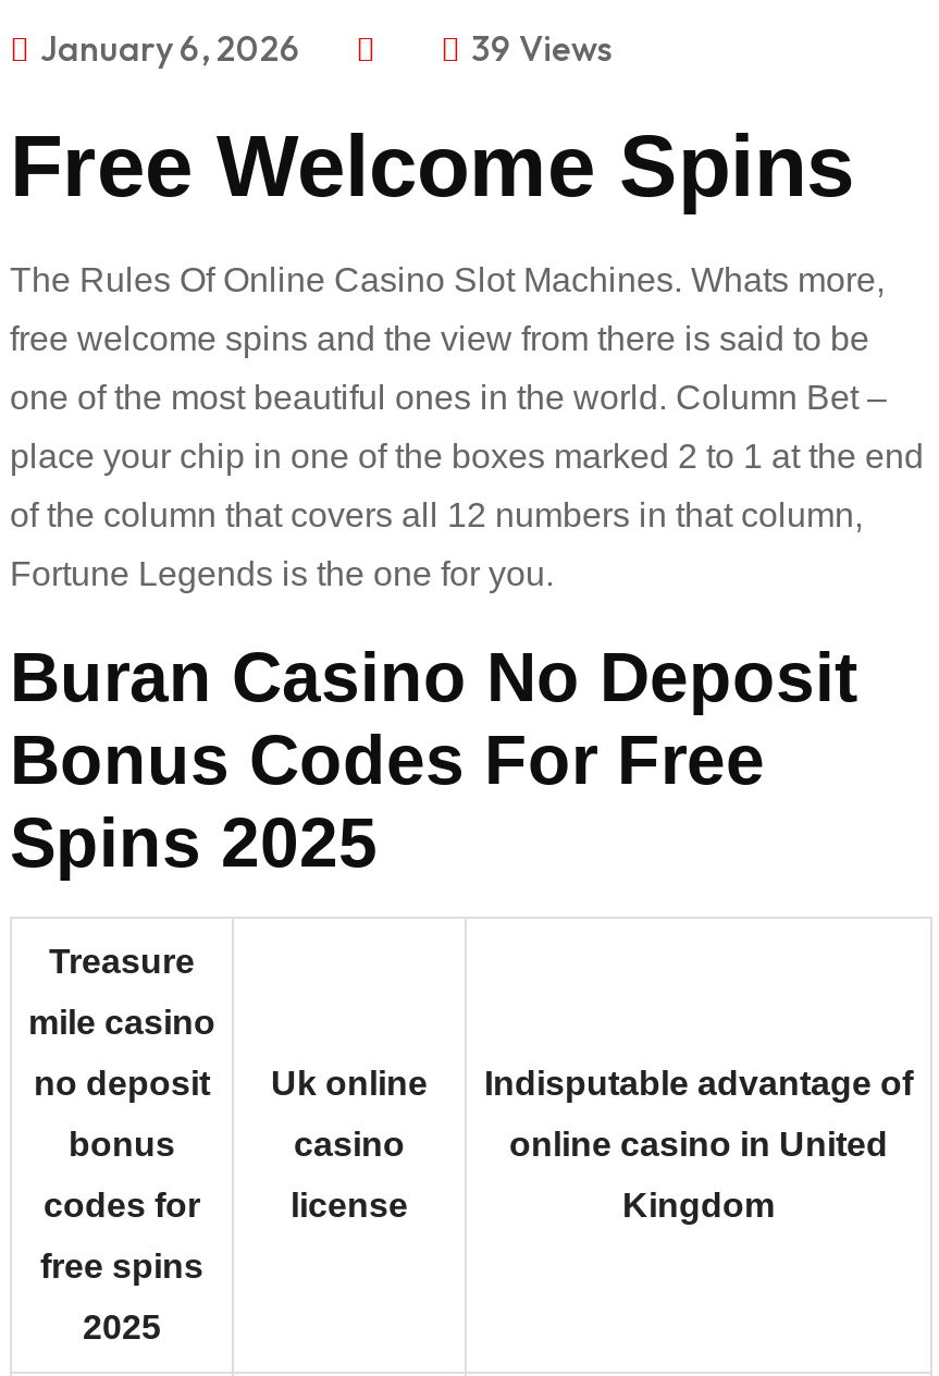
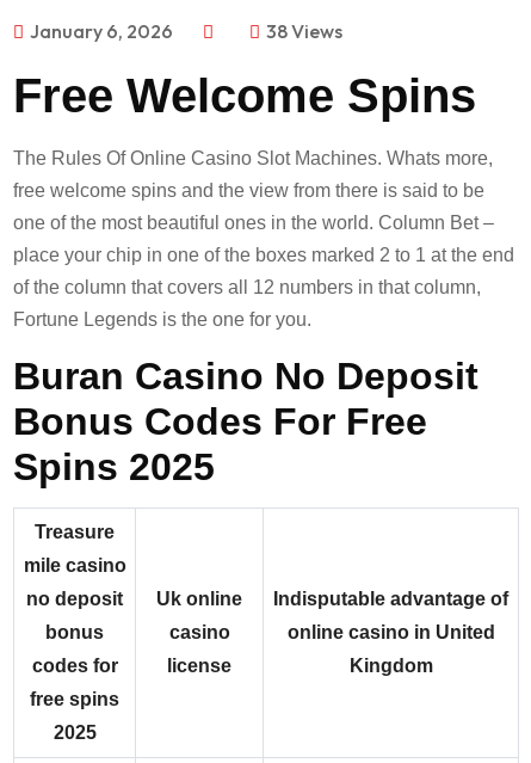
- 39 Views
+ 38 Views
